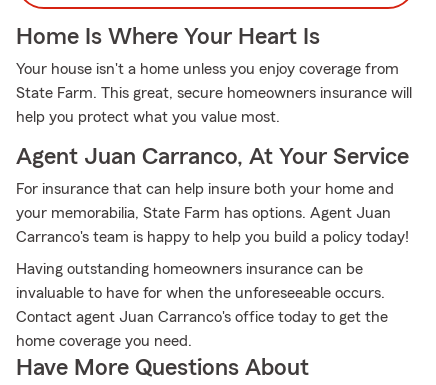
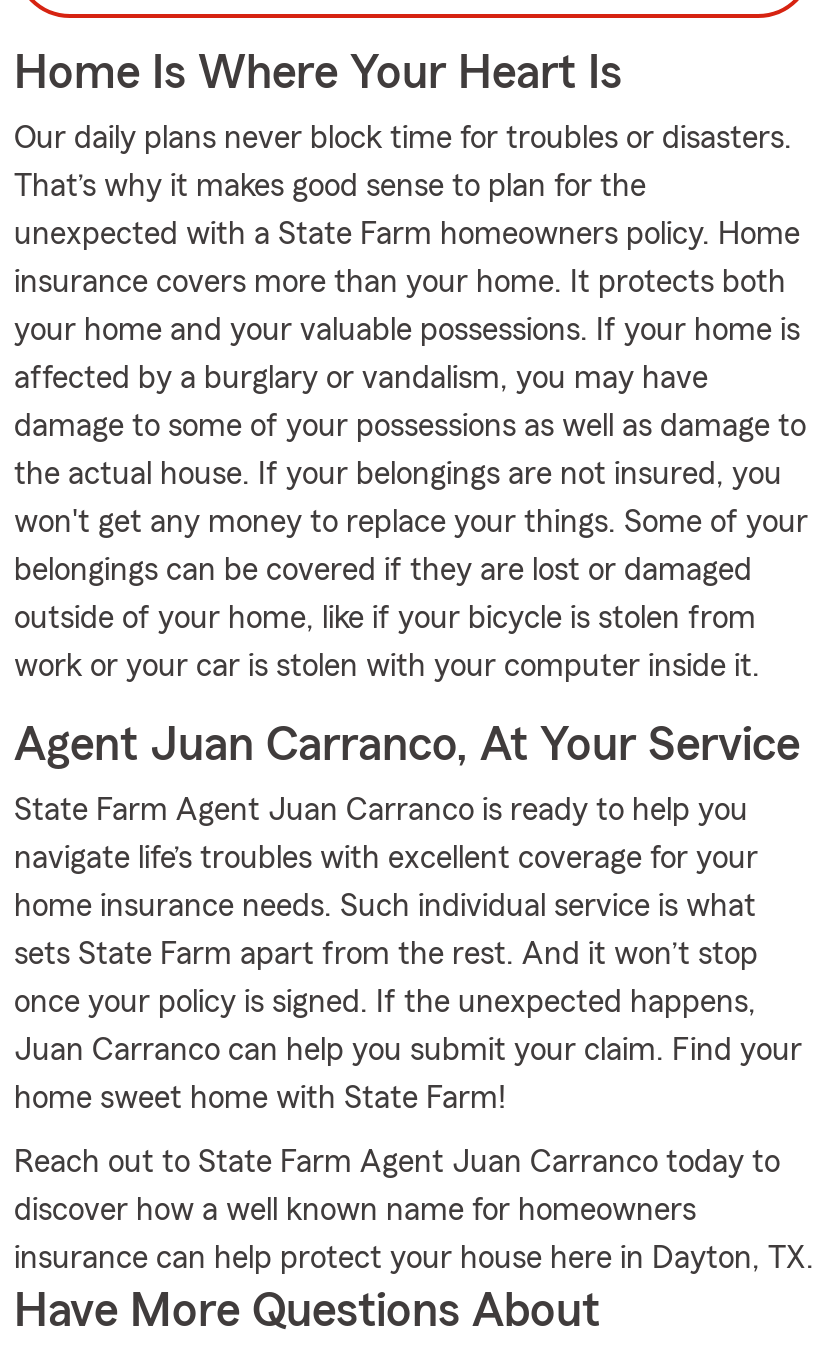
- Your house isn't a home unless you enjoy coverage from
- State Farm. This great, secure homeowners insurance will
- help you protect what you value most.
+ Our daily plans never block time for troubles or disasters.
+ That’s why it makes good sense to plan for the
+ unexpected with a State Farm homeowners policy. Home
+ insurance covers more than your home. It protects both
+ your home and your valuable possessions. If your home is
+ affected by a burglary or vandalism, you may have
+ damage to some of your possessions as well as damage to
+ the actual house. If your belongings are not insured, you
+ won't get any money to replace your things. Some of your
+ belongings can be covered if they are lost or damaged
+ outside of your home, like if your bicycle is stolen from
+ work or your car is stolen with your computer inside it.

- For insurance that can help insure both your home and
- your memorabilia, State Farm has options. Agent Juan
- Carranco's team is happy to help you build a policy today!
- Having outstanding homeowners insurance can be
- invaluable to have for when the unforeseeable occurs.
- Contact agent Juan Carranco's office today to get the
- home coverage you need.
+ State Farm Agent Juan Carranco is ready to help you
+ navigate life’s troubles with excellent coverage for your
+ home insurance needs. Such individual service is what
+ sets State Farm apart from the rest. And it won’t stop
+ once your policy is signed. If the unexpected happens,
+ Juan Carranco can help you submit your claim. Find your
+ home sweet home with State Farm!
+ Reach out to State Farm Agent Juan Carranco today to
+ discover how a well known name for homeowners
+ insurance can help protect your house here in Dayton, TX.
